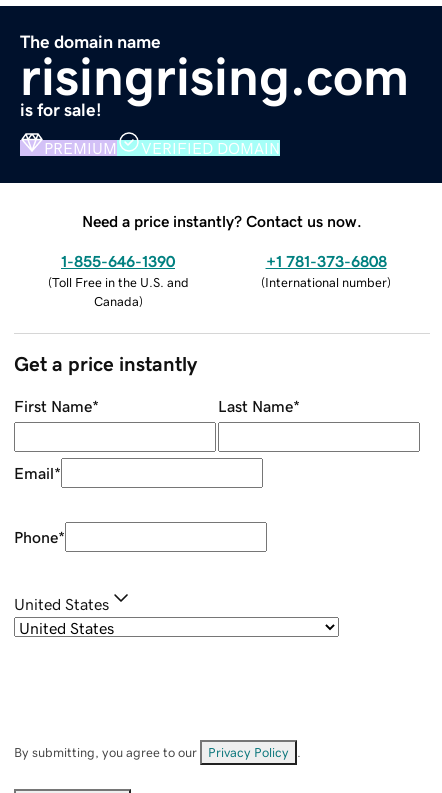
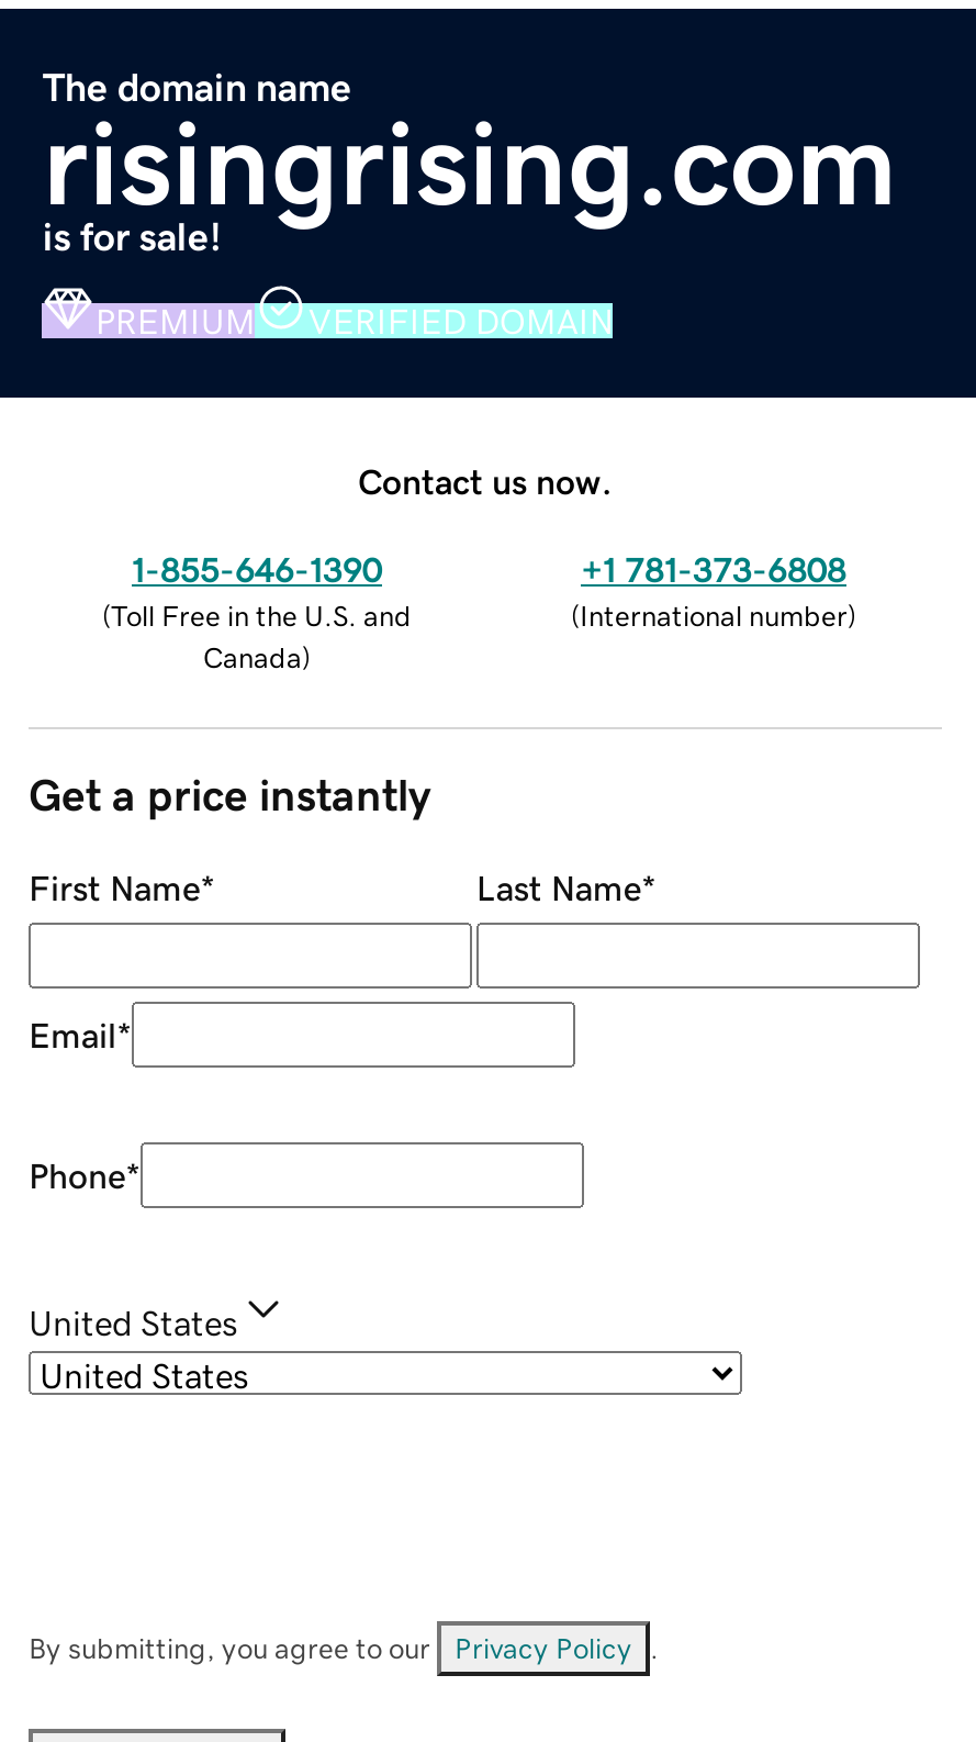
- Need a price instantly? Contact us now.
+ Contact us now.
